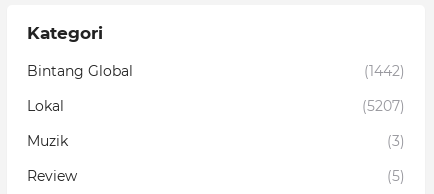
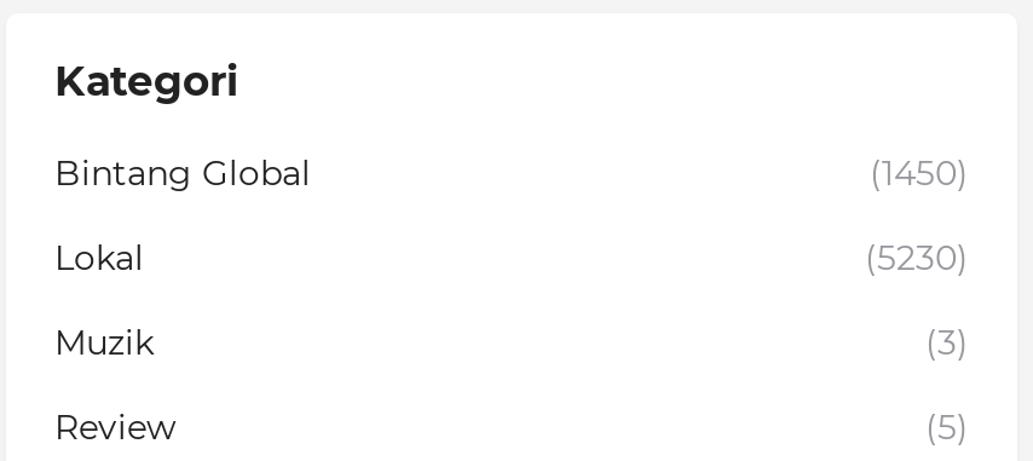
- (1442)
+ (1450)

- (5207)
+ (5230)
